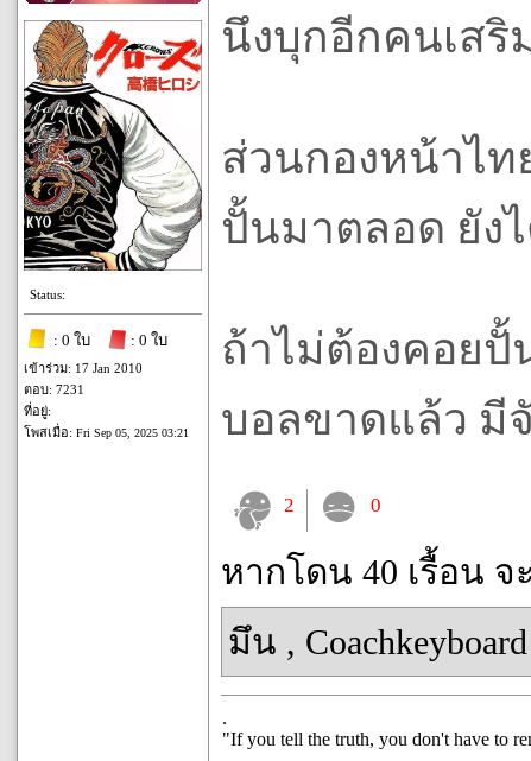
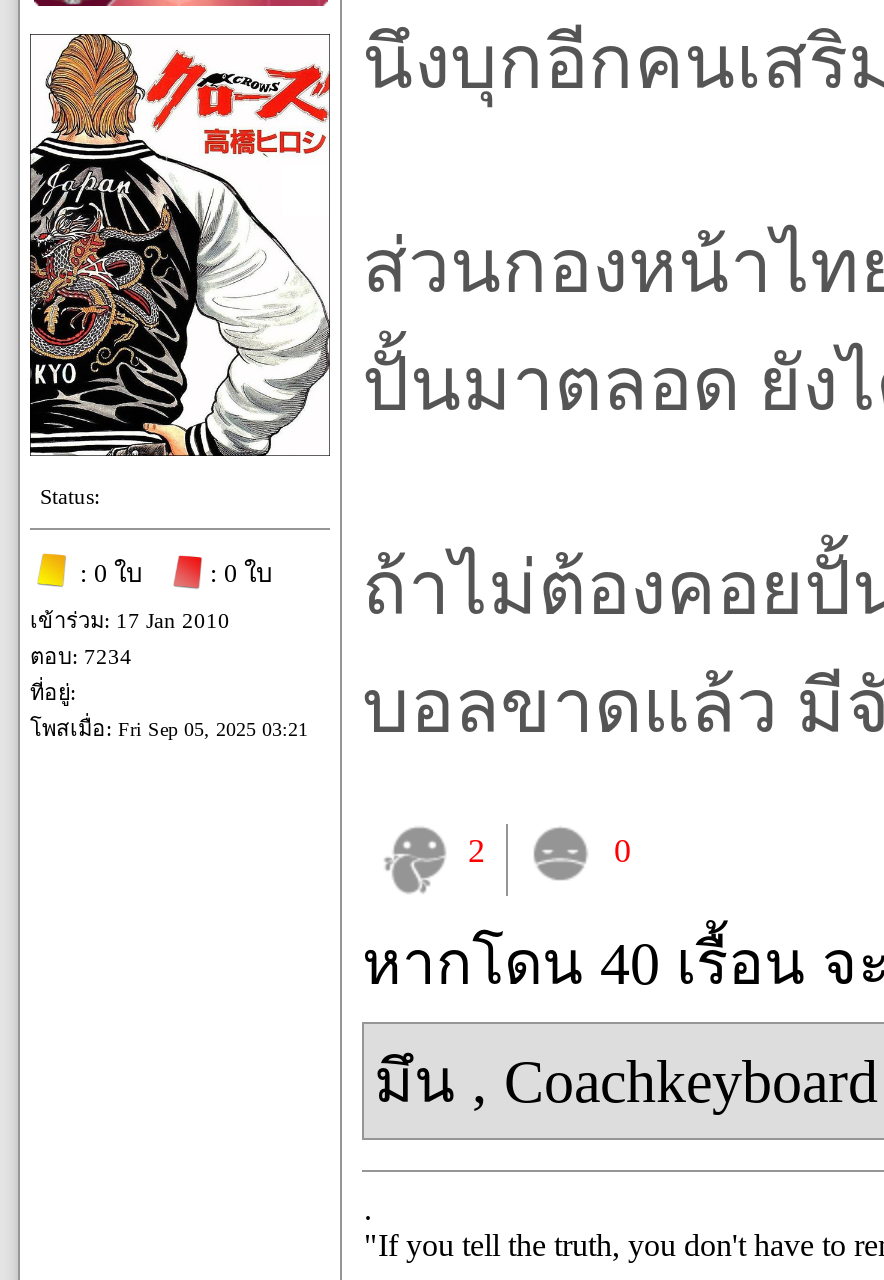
- ตอบ: 7231
+ ตอบ: 7234
